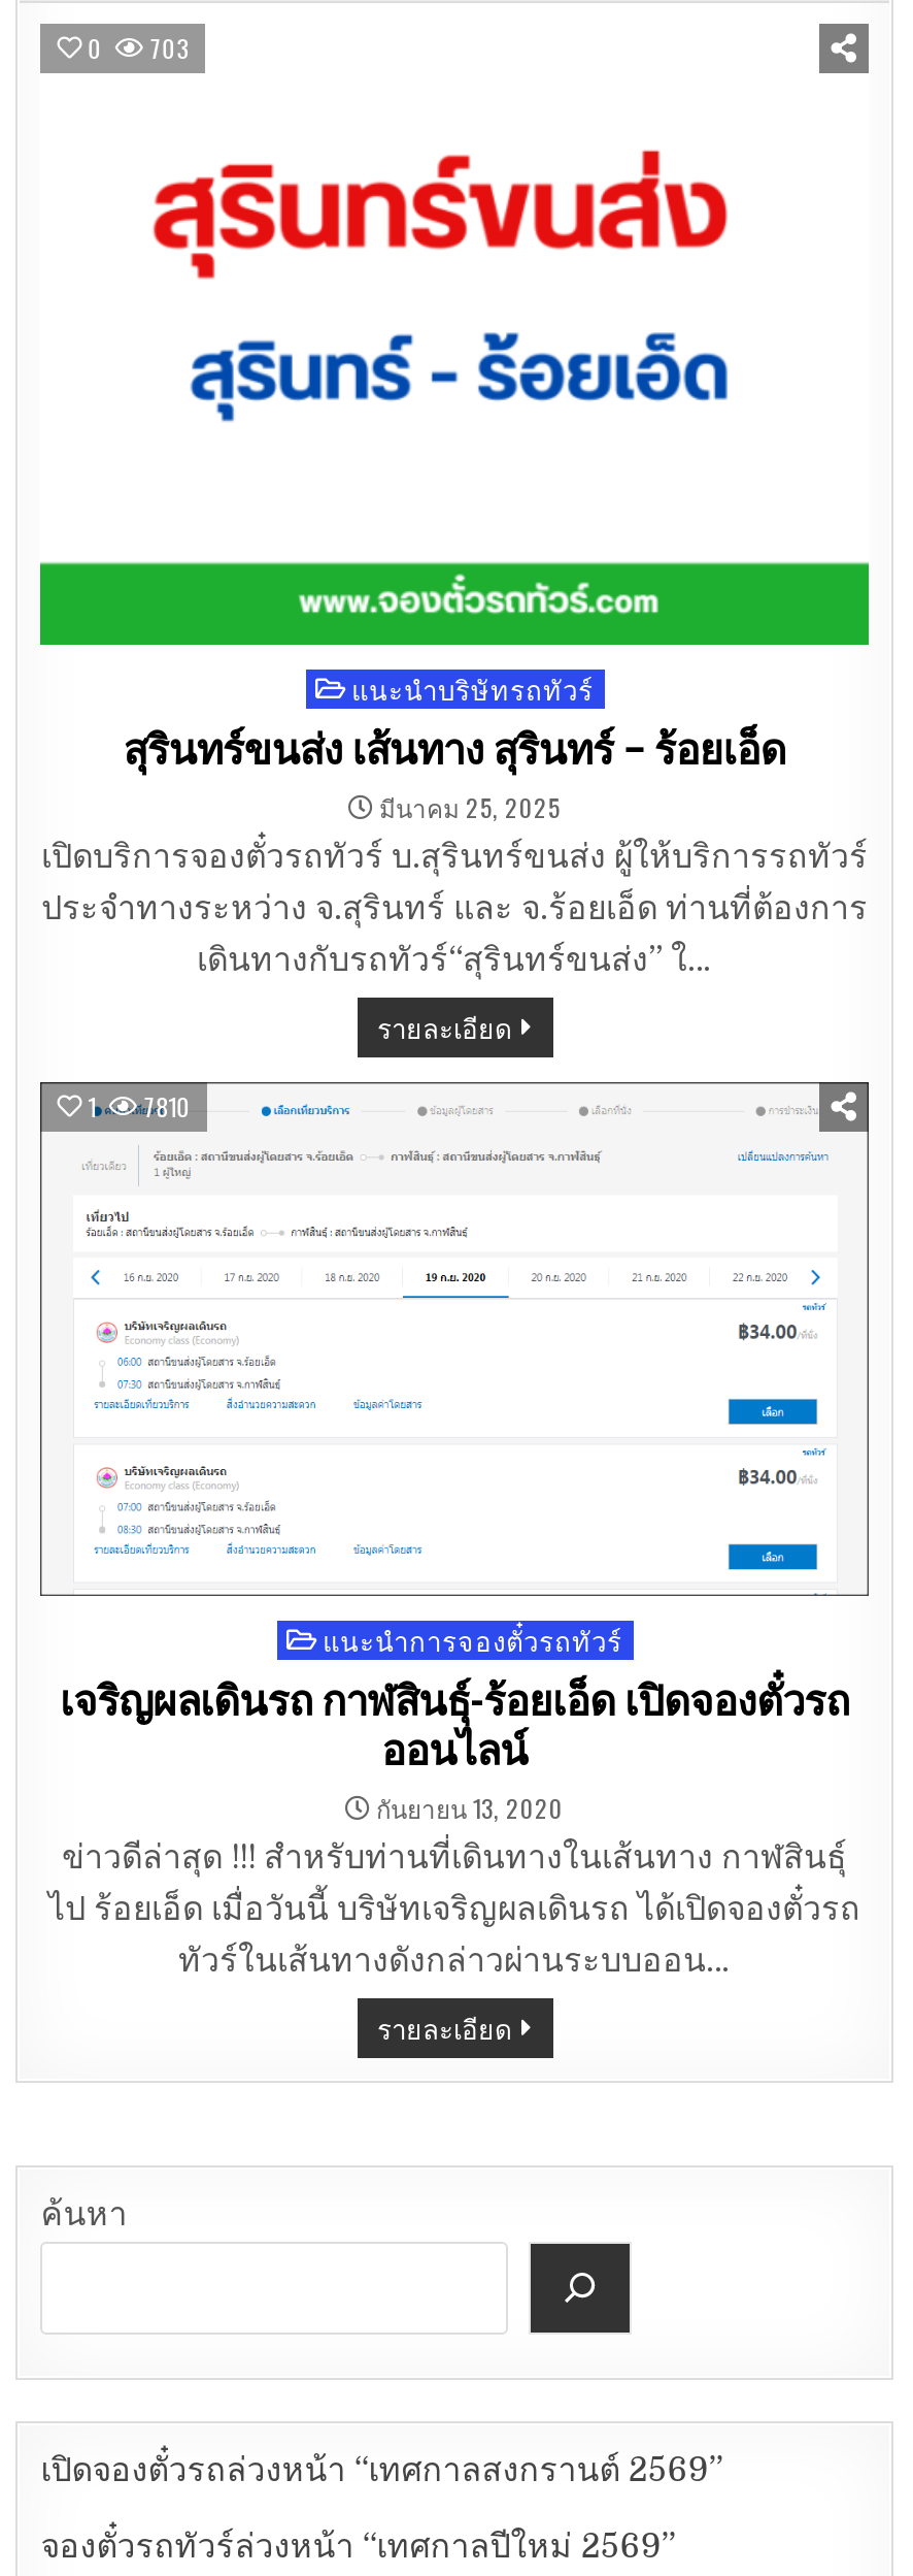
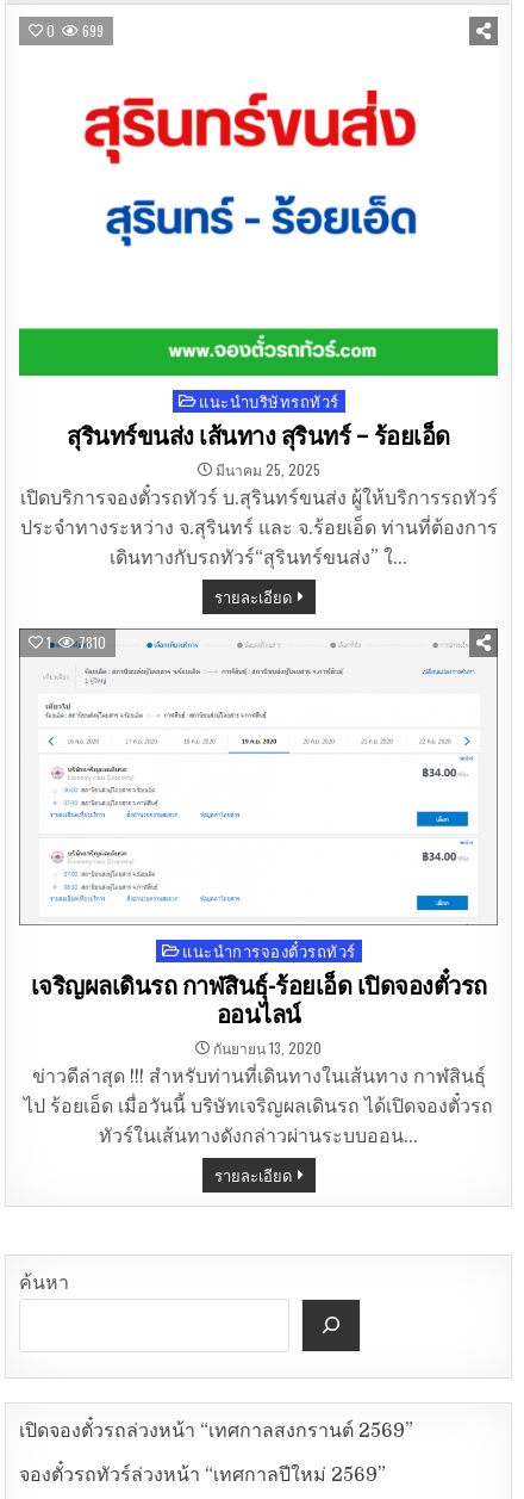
- 0 703
+ 0 699
